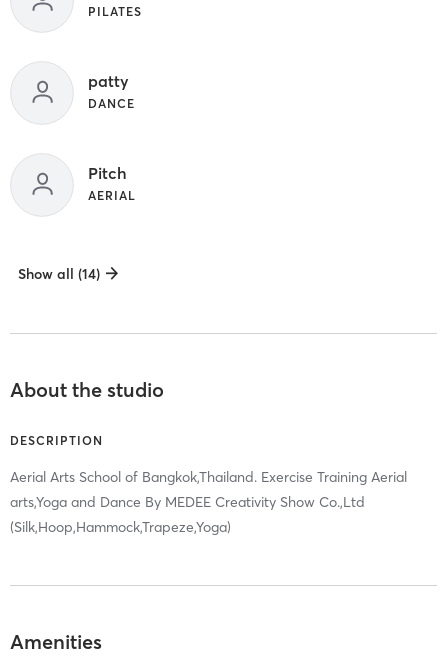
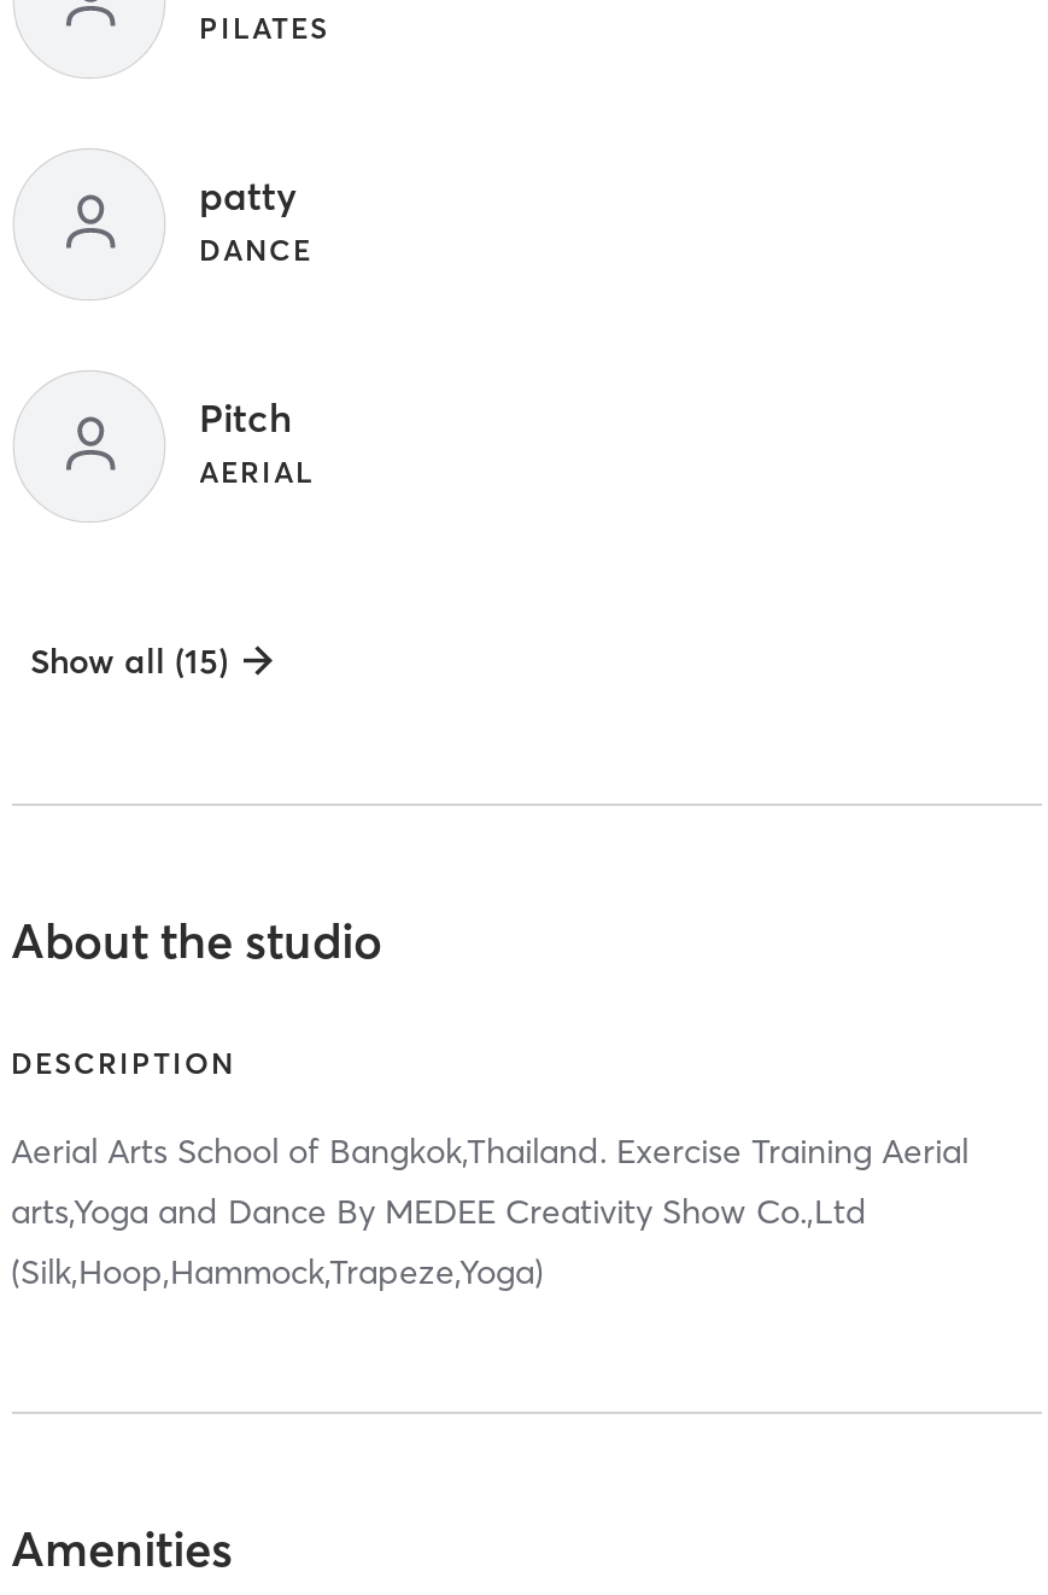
- Show all (14)
+ Show all (15)
